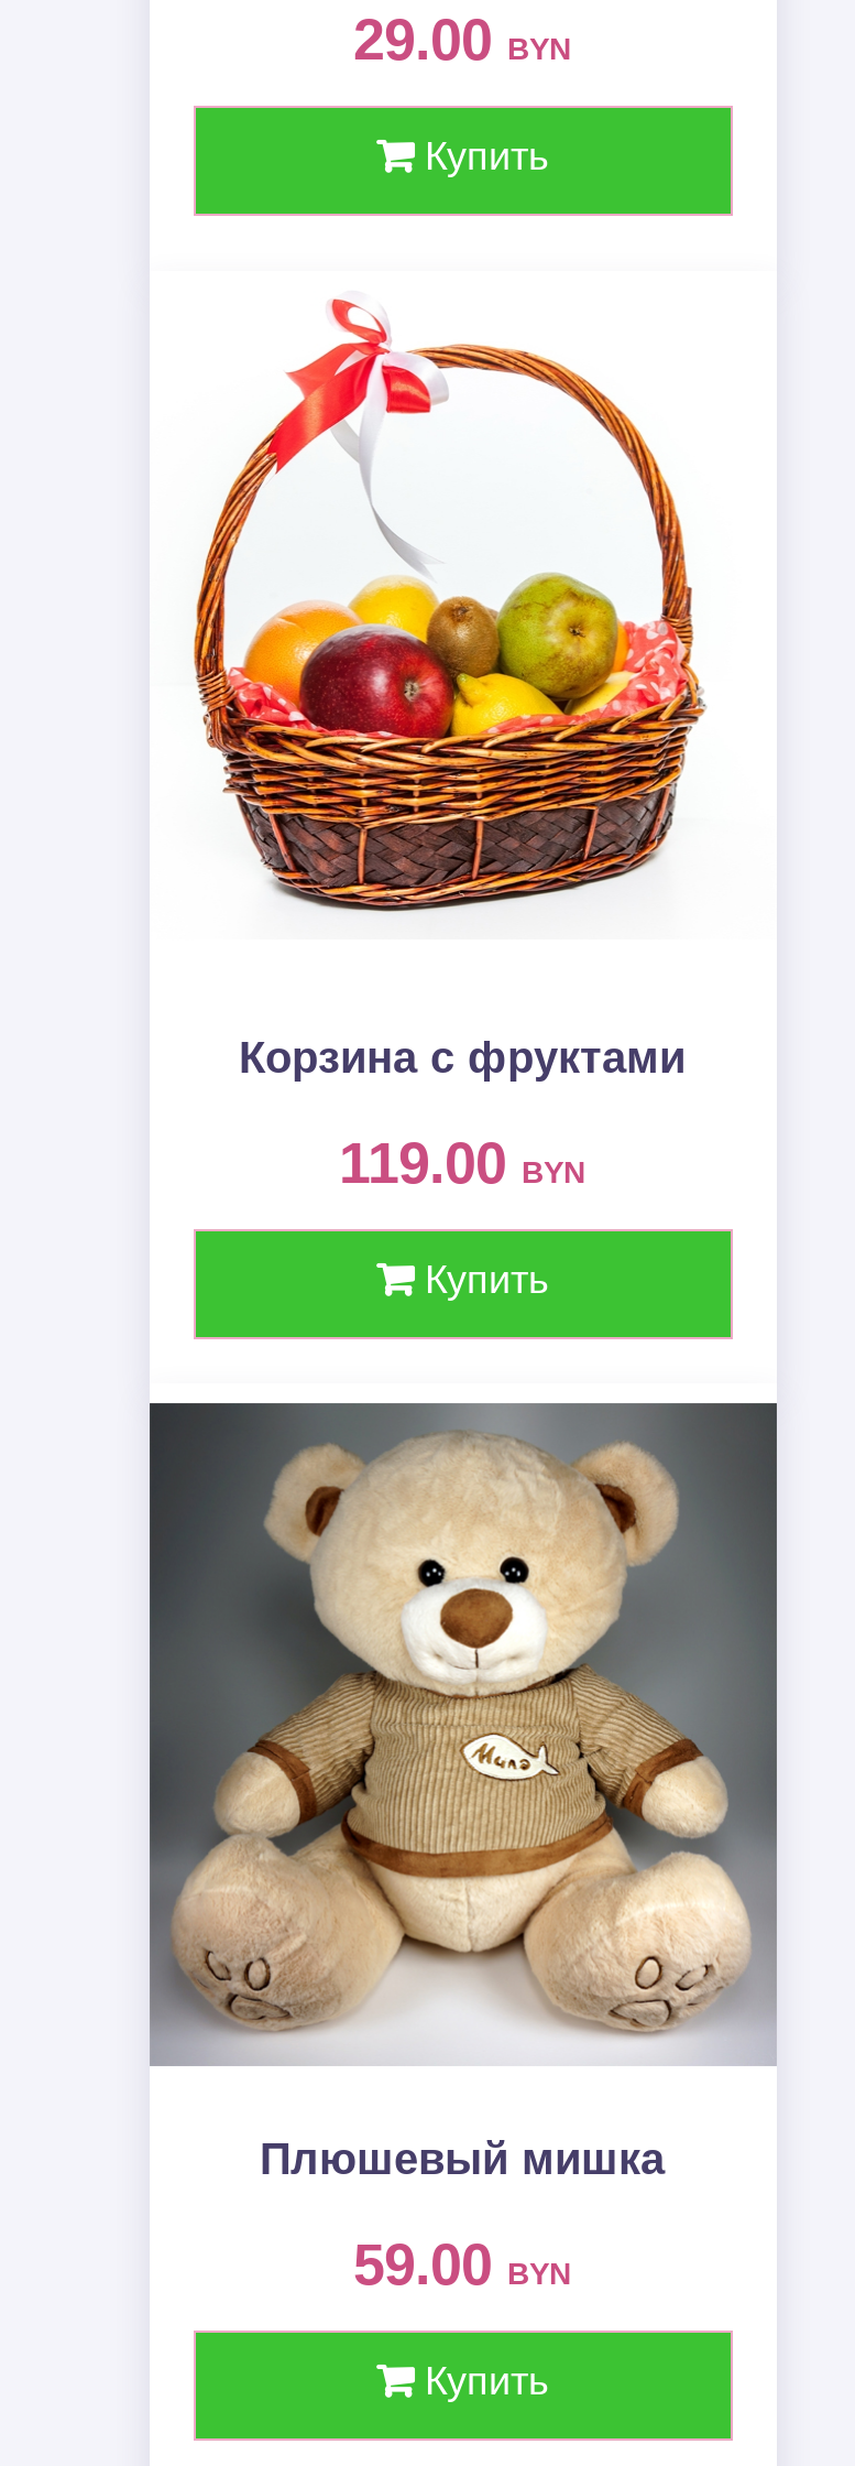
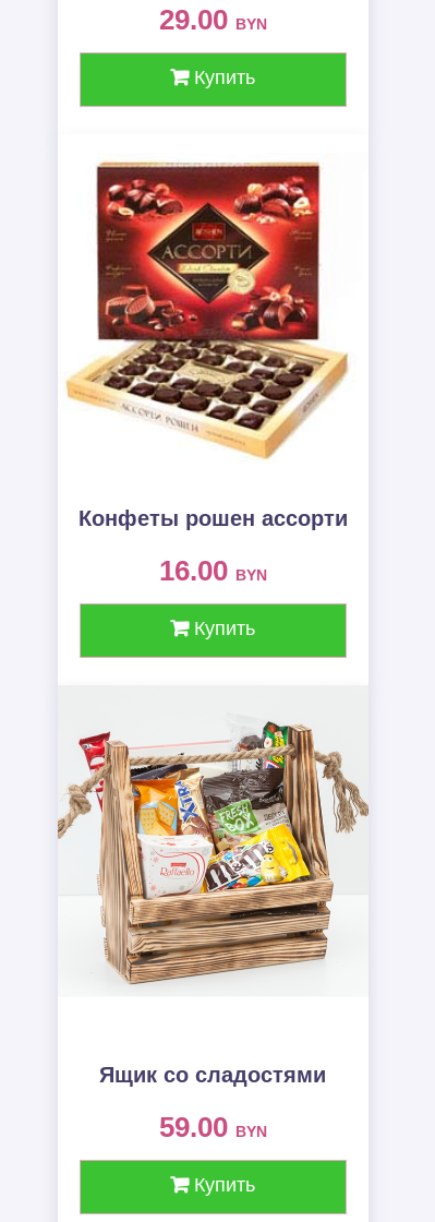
- [image]
+ [image]

- Корзина с фруктами
+ Конфеты рошен ассорти

- 119.00 BYN
+ 16.00 BYN

- [image]
+ [image]

- Плюшевый мишка
+ Ящик со сладостями
